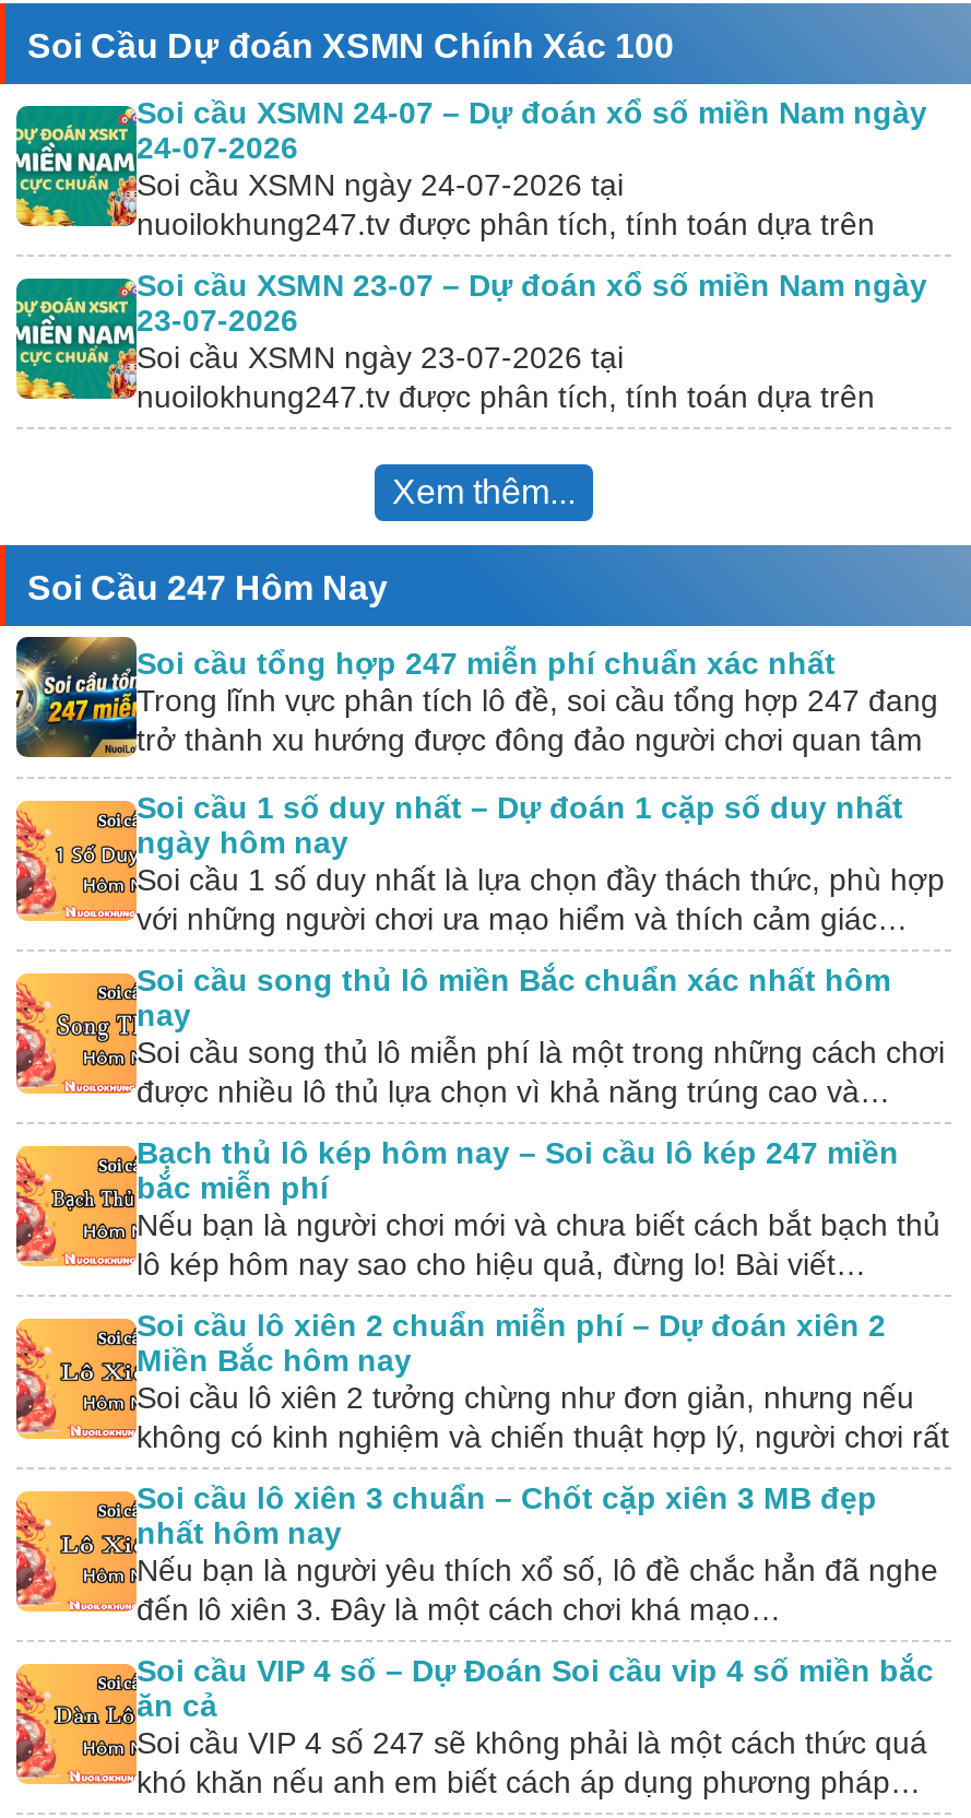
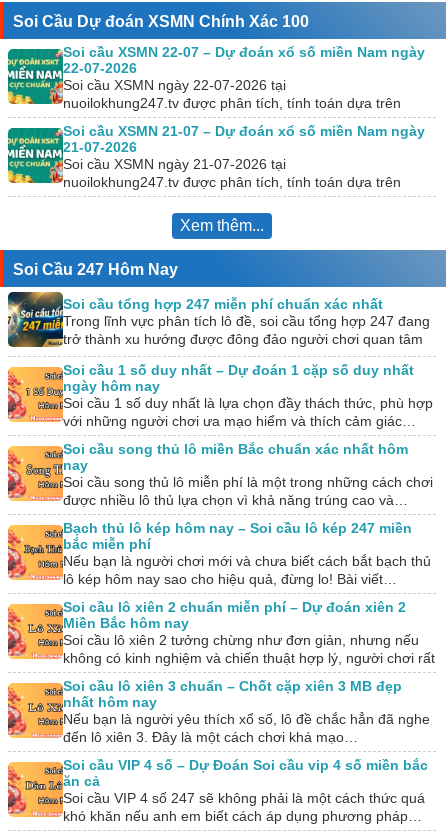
- Soi cầu XSMN 24-07 – Dự đoán xổ số miền Nam ngày
+ Soi cầu XSMN 22-07 – Dự đoán xổ số miền Nam ngày

- 24-07-2026
+ 22-07-2026

- Soi cầu XSMN ngày 24-07-2026 tại
+ Soi cầu XSMN ngày 22-07-2026 tại

- Soi cầu XSMN 23-07 – Dự đoán xổ số miền Nam ngày
+ Soi cầu XSMN 21-07 – Dự đoán xổ số miền Nam ngày

- 23-07-2026
+ 21-07-2026

- Soi cầu XSMN ngày 23-07-2026 tại
+ Soi cầu XSMN ngày 21-07-2026 tại
